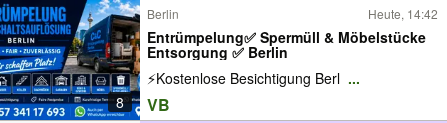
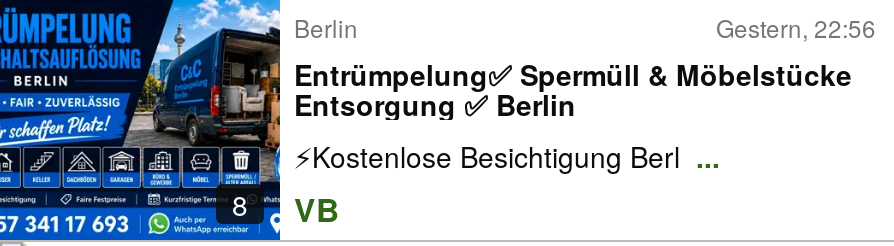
- Heute, 14:42
+ Gestern, 22:56
